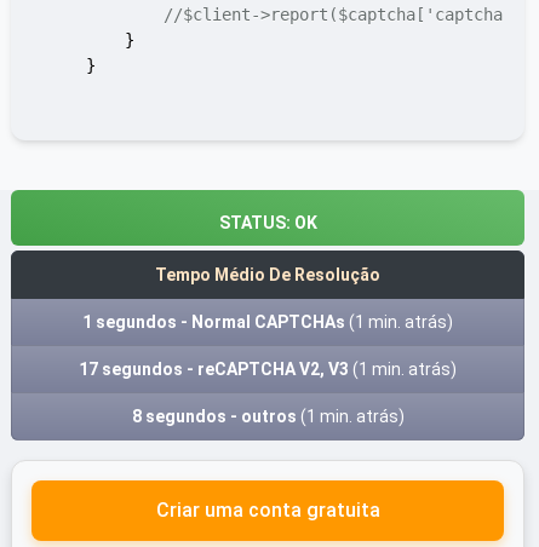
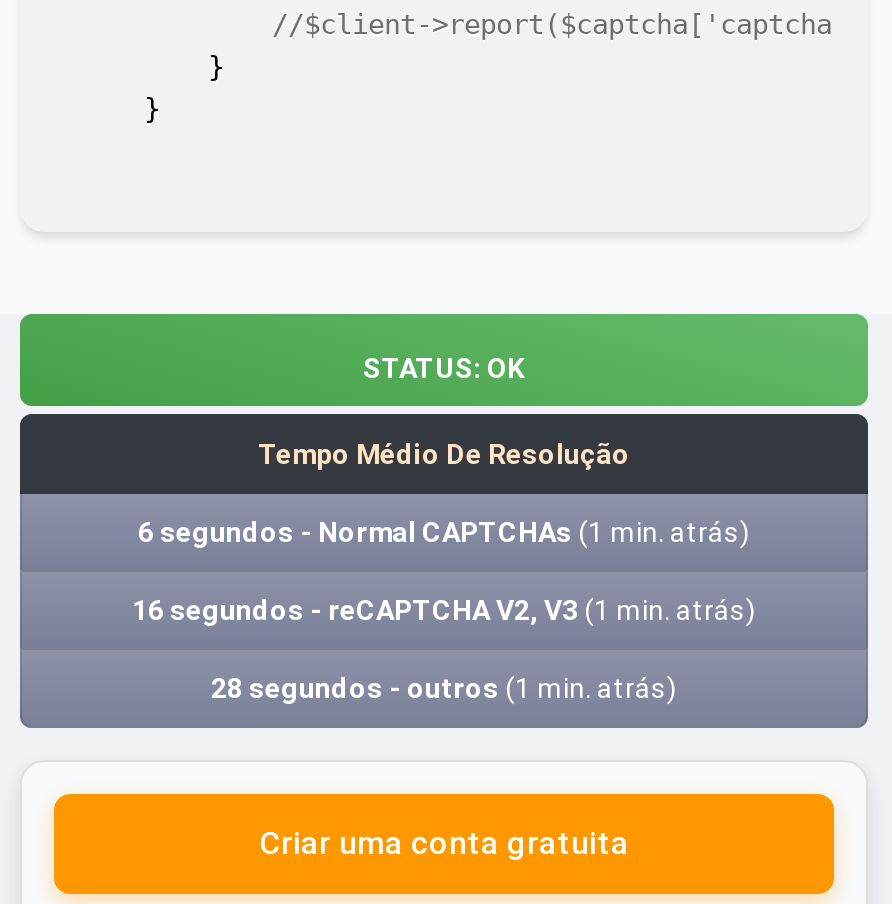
- 1 segundos - Normal CAPTCHAs (1 min. atrás)
+ 6 segundos - Normal CAPTCHAs (1 min. atrás)

- 17 segundos - reCAPTCHA V2, V3 (1 min. atrás)
+ 16 segundos - reCAPTCHA V2, V3 (1 min. atrás)

- 8 segundos - outros (1 min. atrás)
+ 28 segundos - outros (1 min. atrás)
